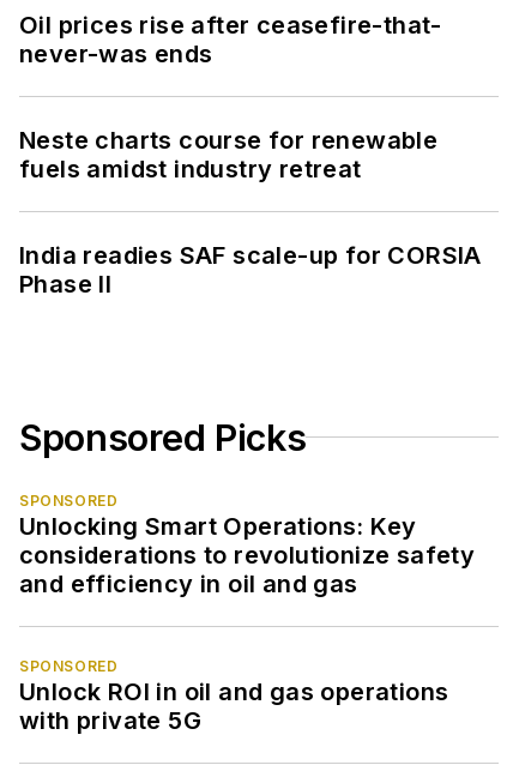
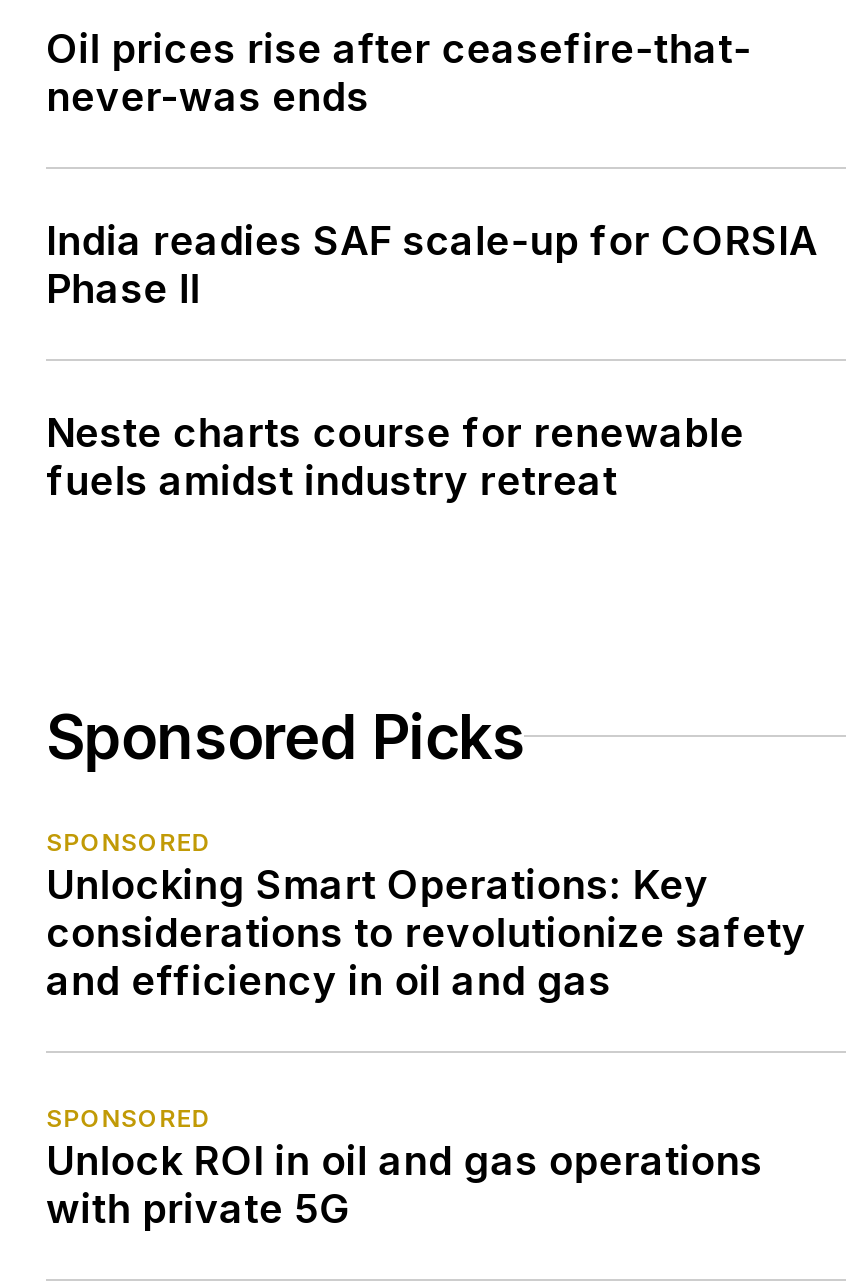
moved down: Neste charts course for renewable | fuels amidst industry retreat

moved up: India readies SAF scale-up for CORSIA | Phase II
